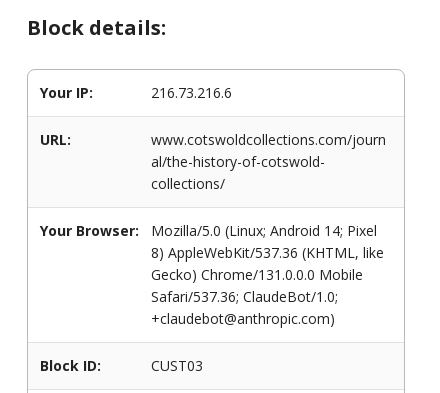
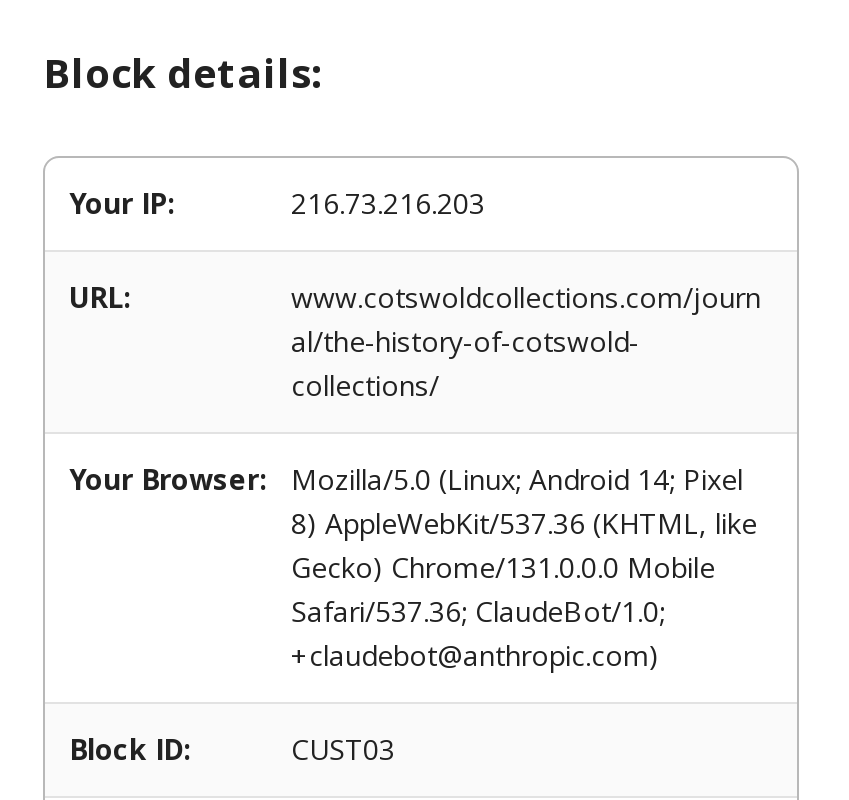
- 216.73.216.6
+ 216.73.216.203
